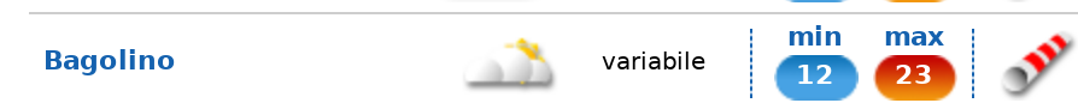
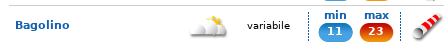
- 12 23
+ 11 23
